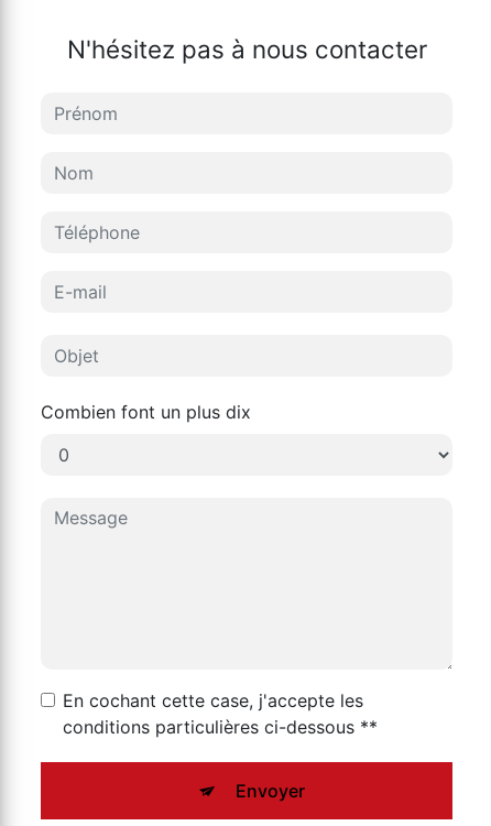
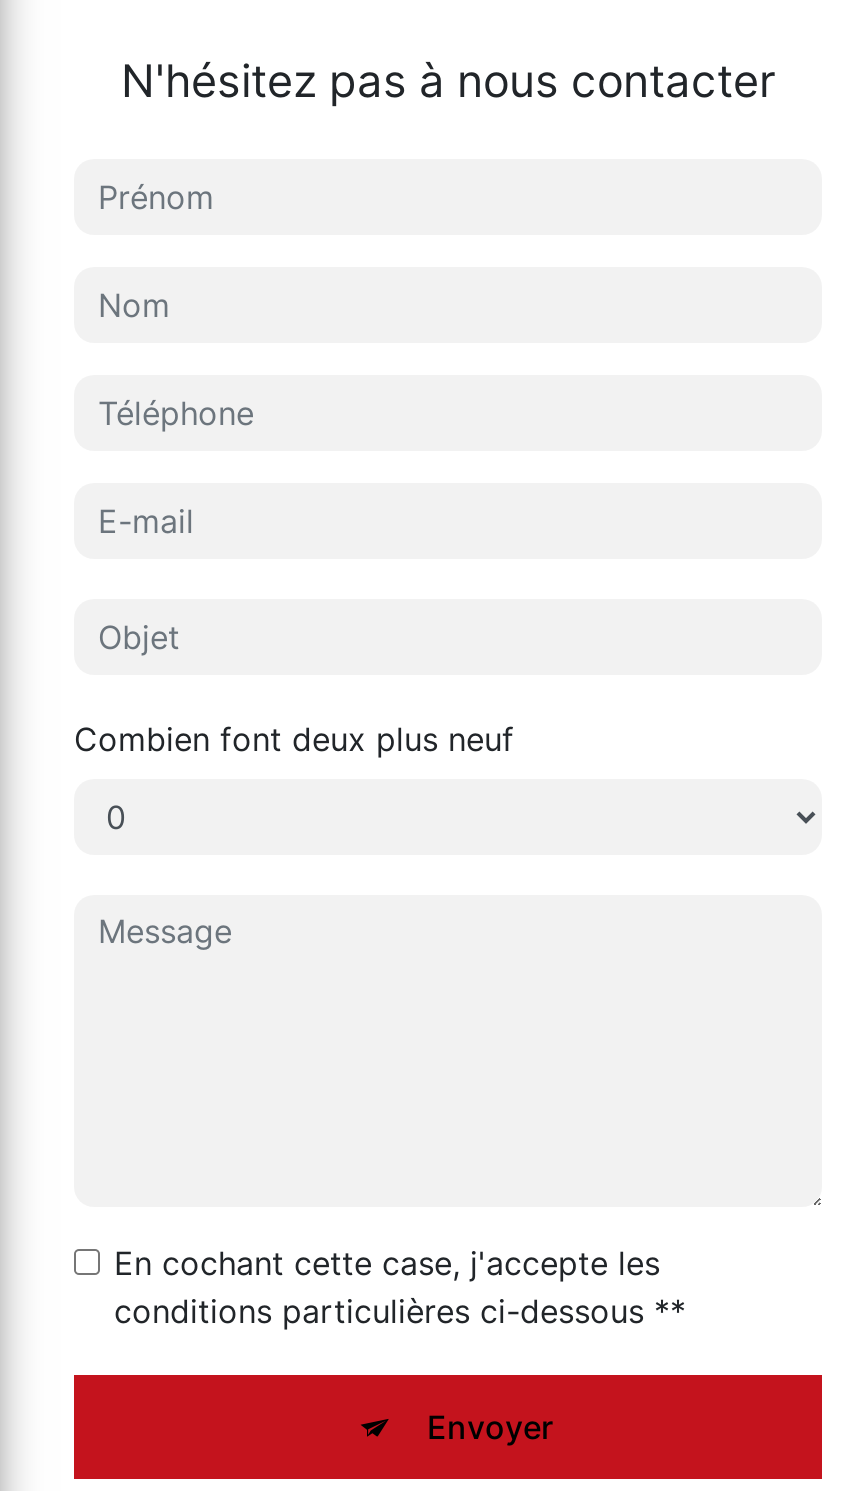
- Combien font un plus dix
+ Combien font deux plus neuf
